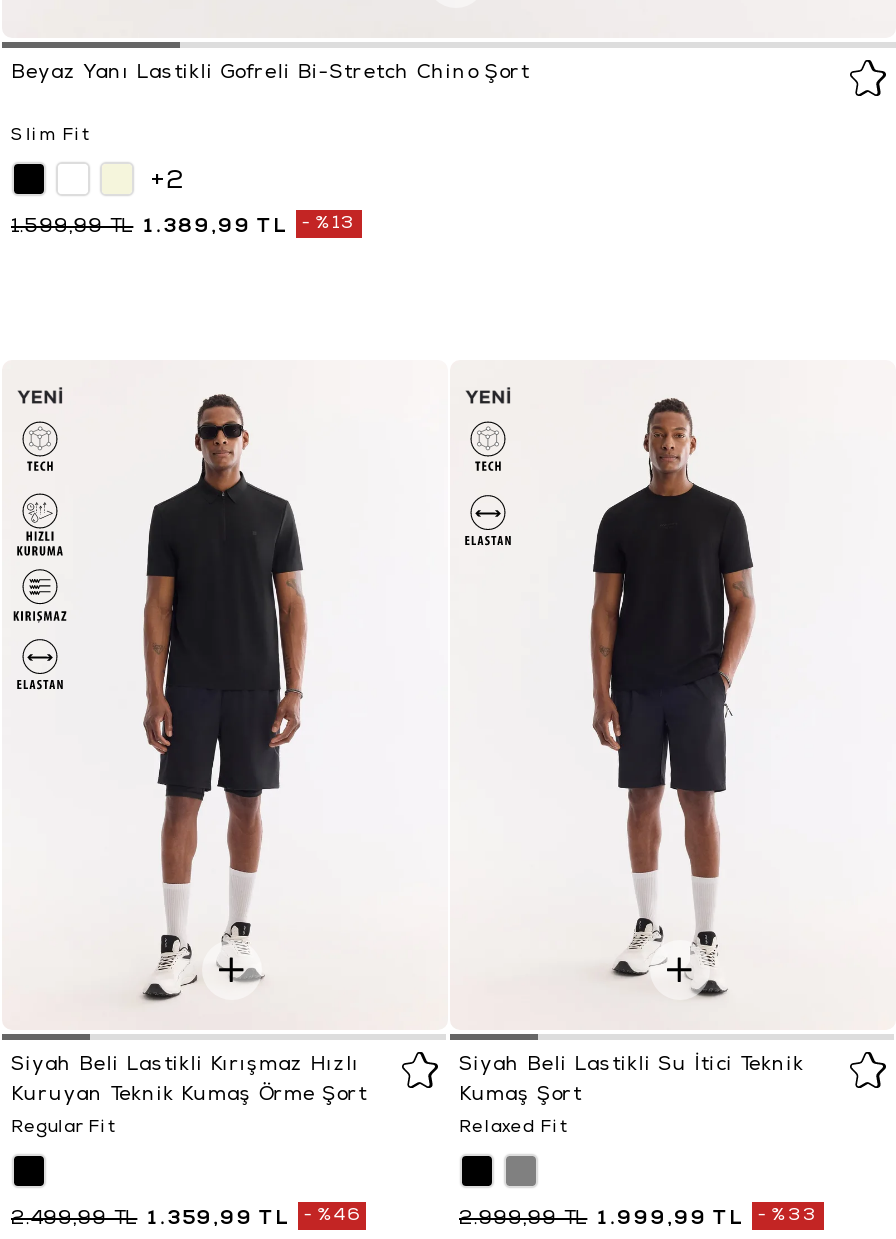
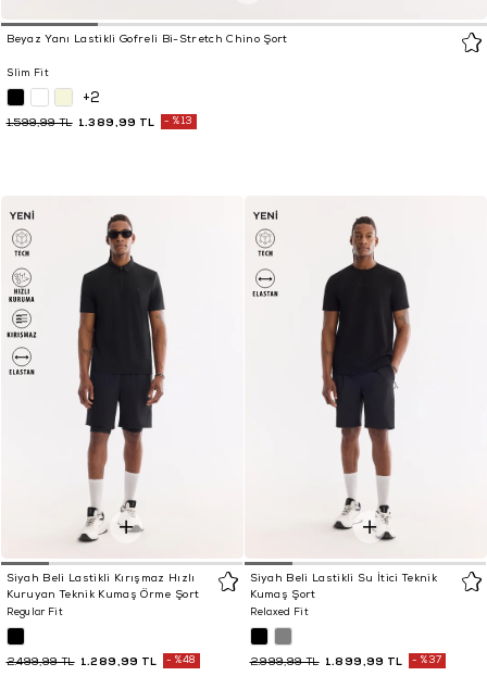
- 1.359,99 TL
+ 1.289,99 TL

- %46
+ %48

- 1.999,99 TL
+ 1.899,99 TL

- %33
+ %37
